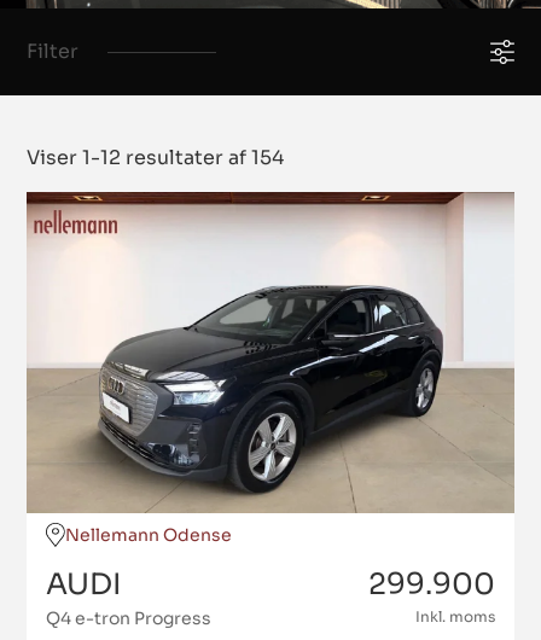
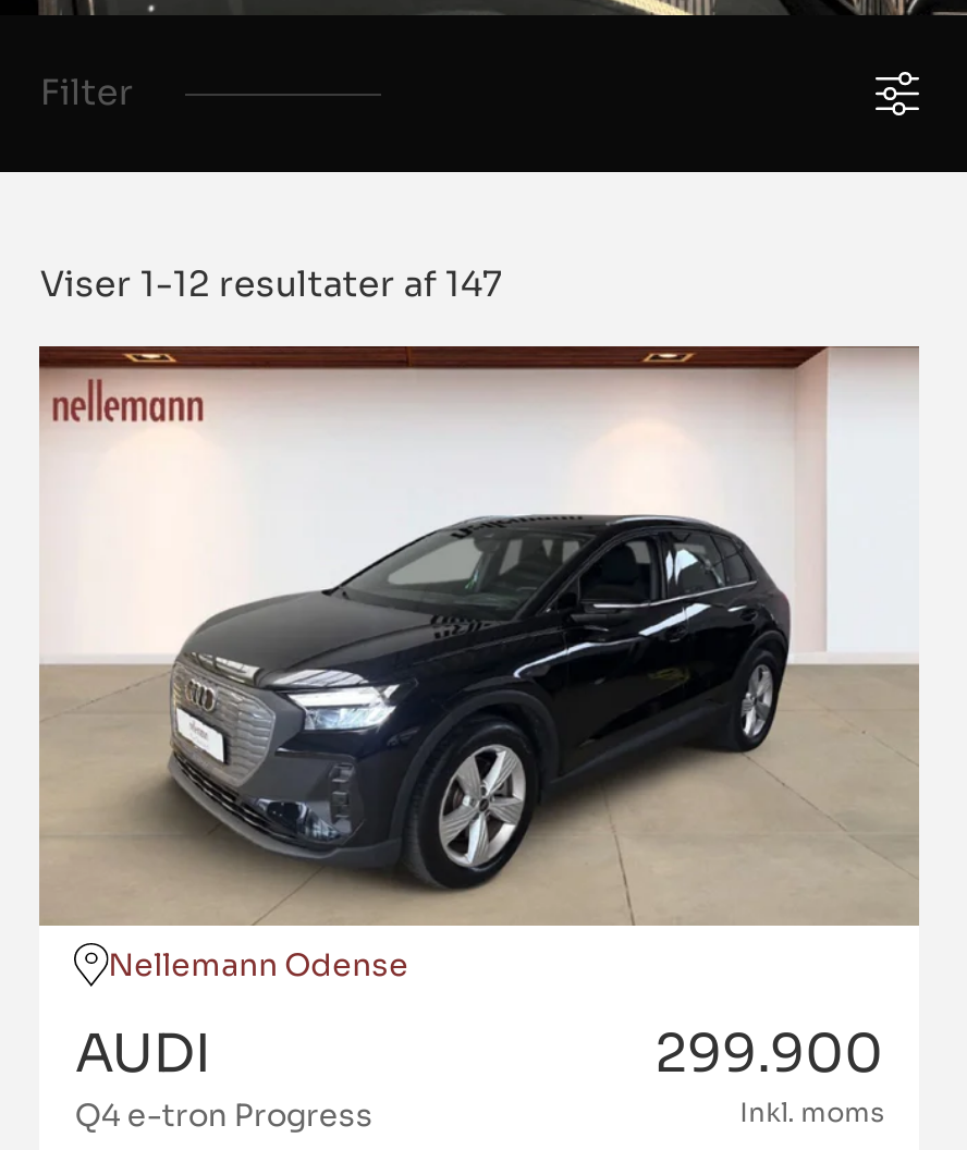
- Viser 1-12 resultater af 154
+ Viser 1-12 resultater af 147
